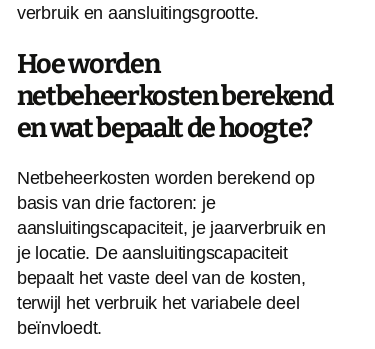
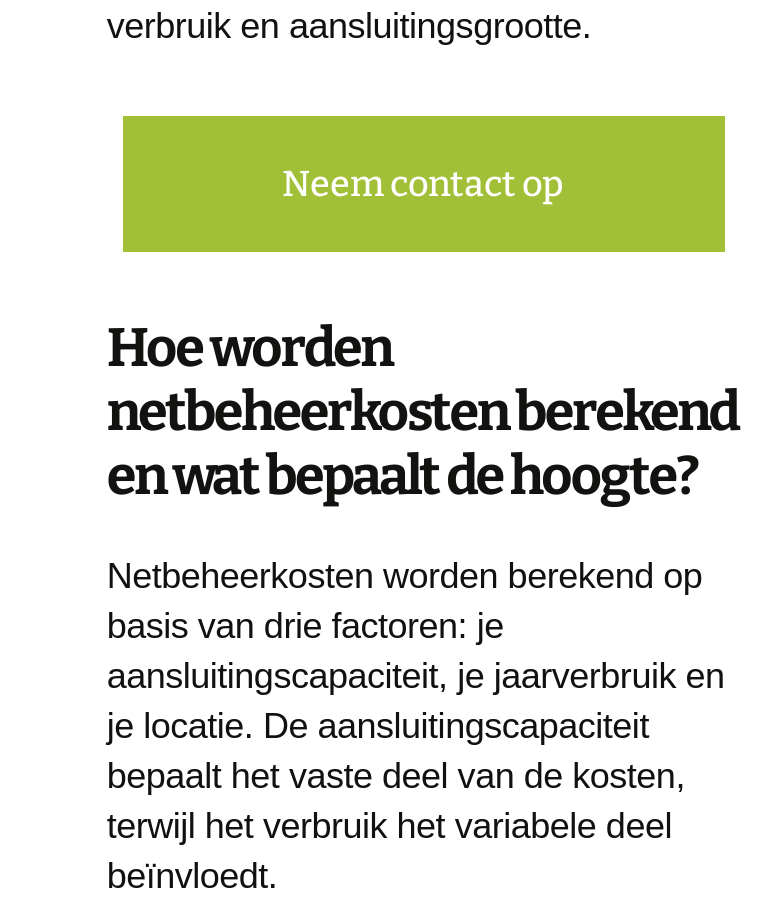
+ Neem contact op
